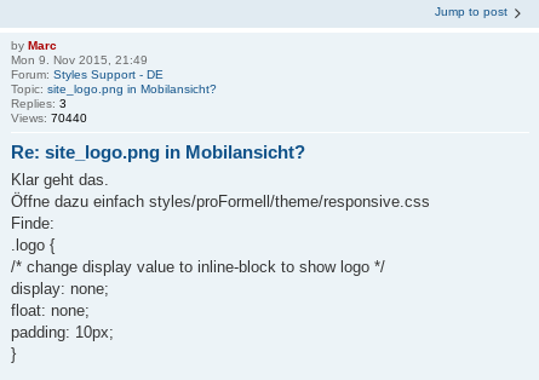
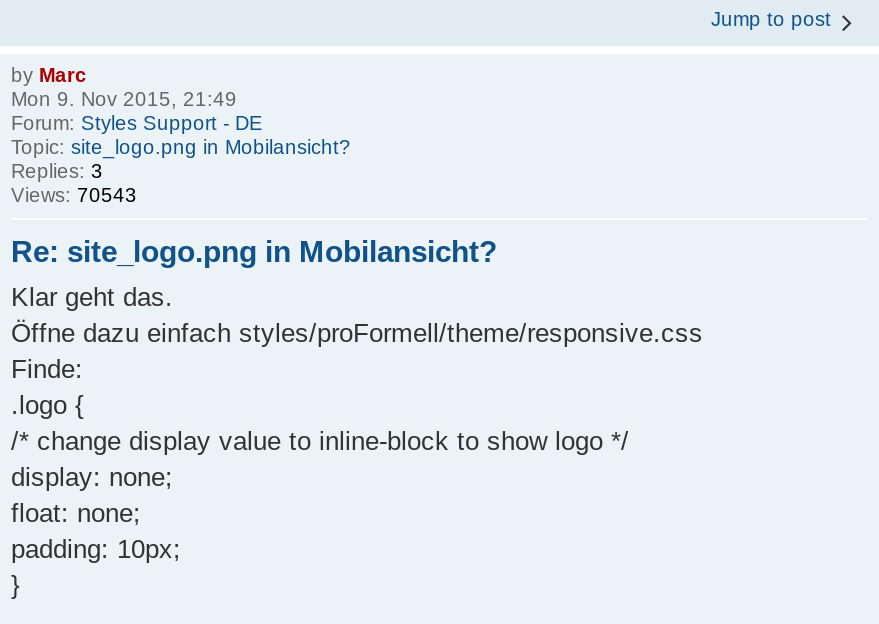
- Views: 70440
+ Views: 70543
